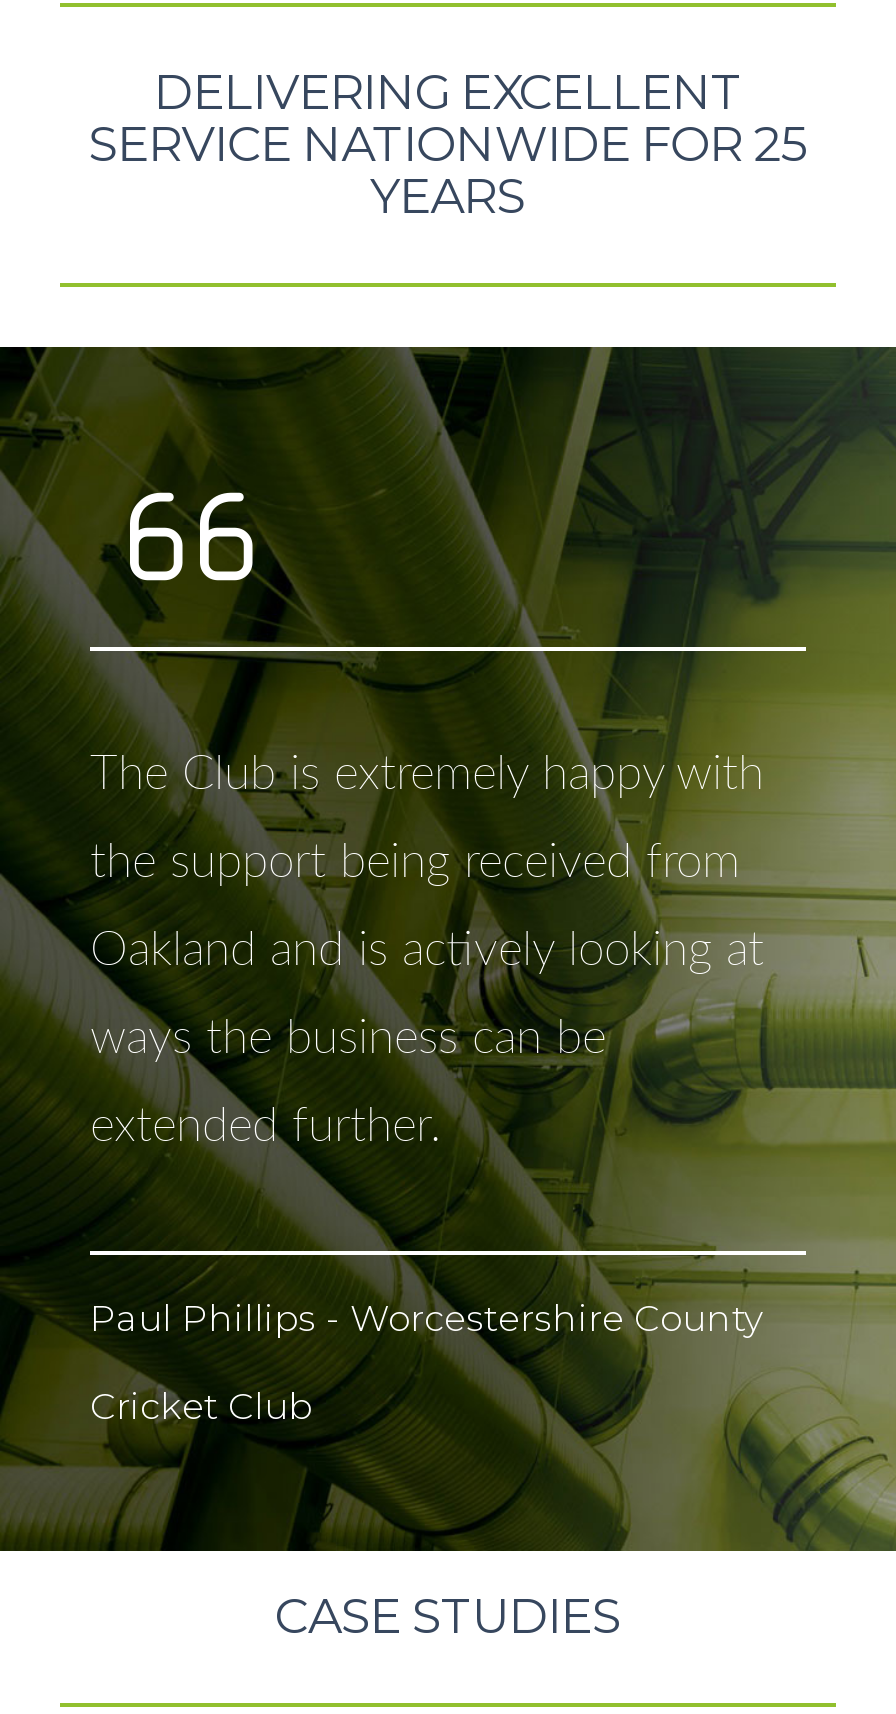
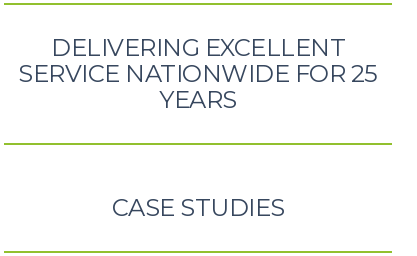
- [image]
- The Club is extremely happy with
- the support being received from
- Oakland and is actively looking at
- ways the business can be
- extended further.

- Paul Phillips - Worcestershire County
- Cricket Club
